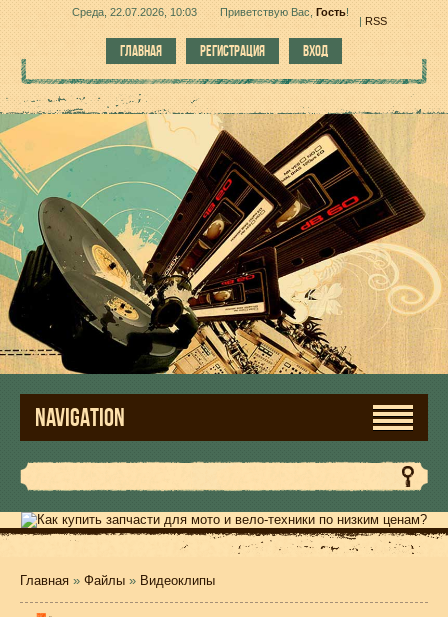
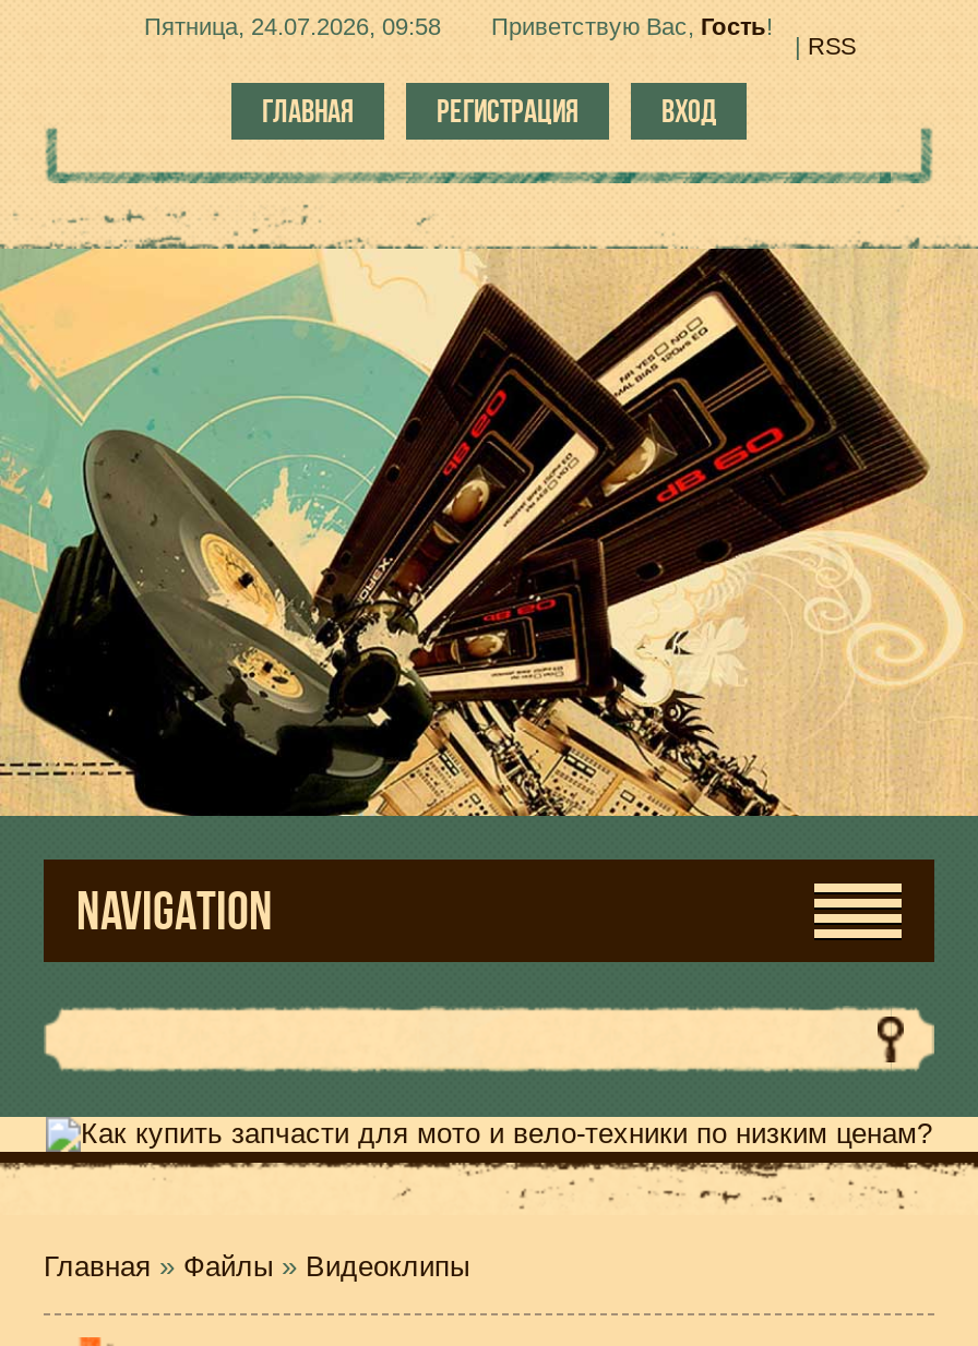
- Среда, 22.07.2026, 10:03 Приветствую Вас, Гость!
+ Пятница, 24.07.2026, 09:58 Приветствую Вас, Гость!
